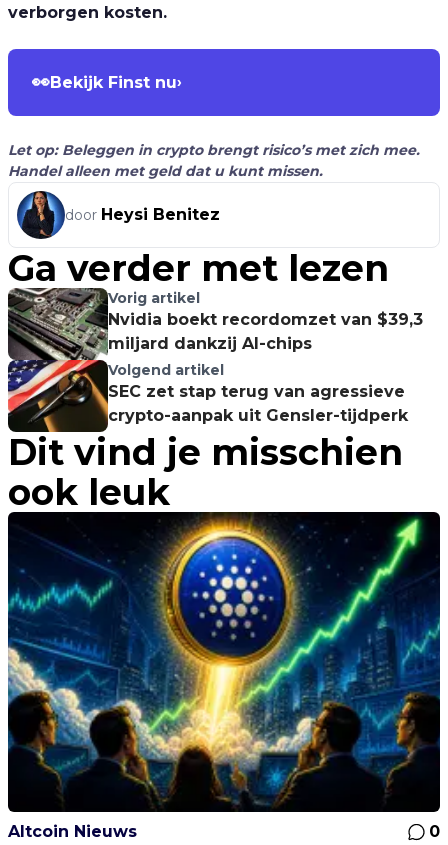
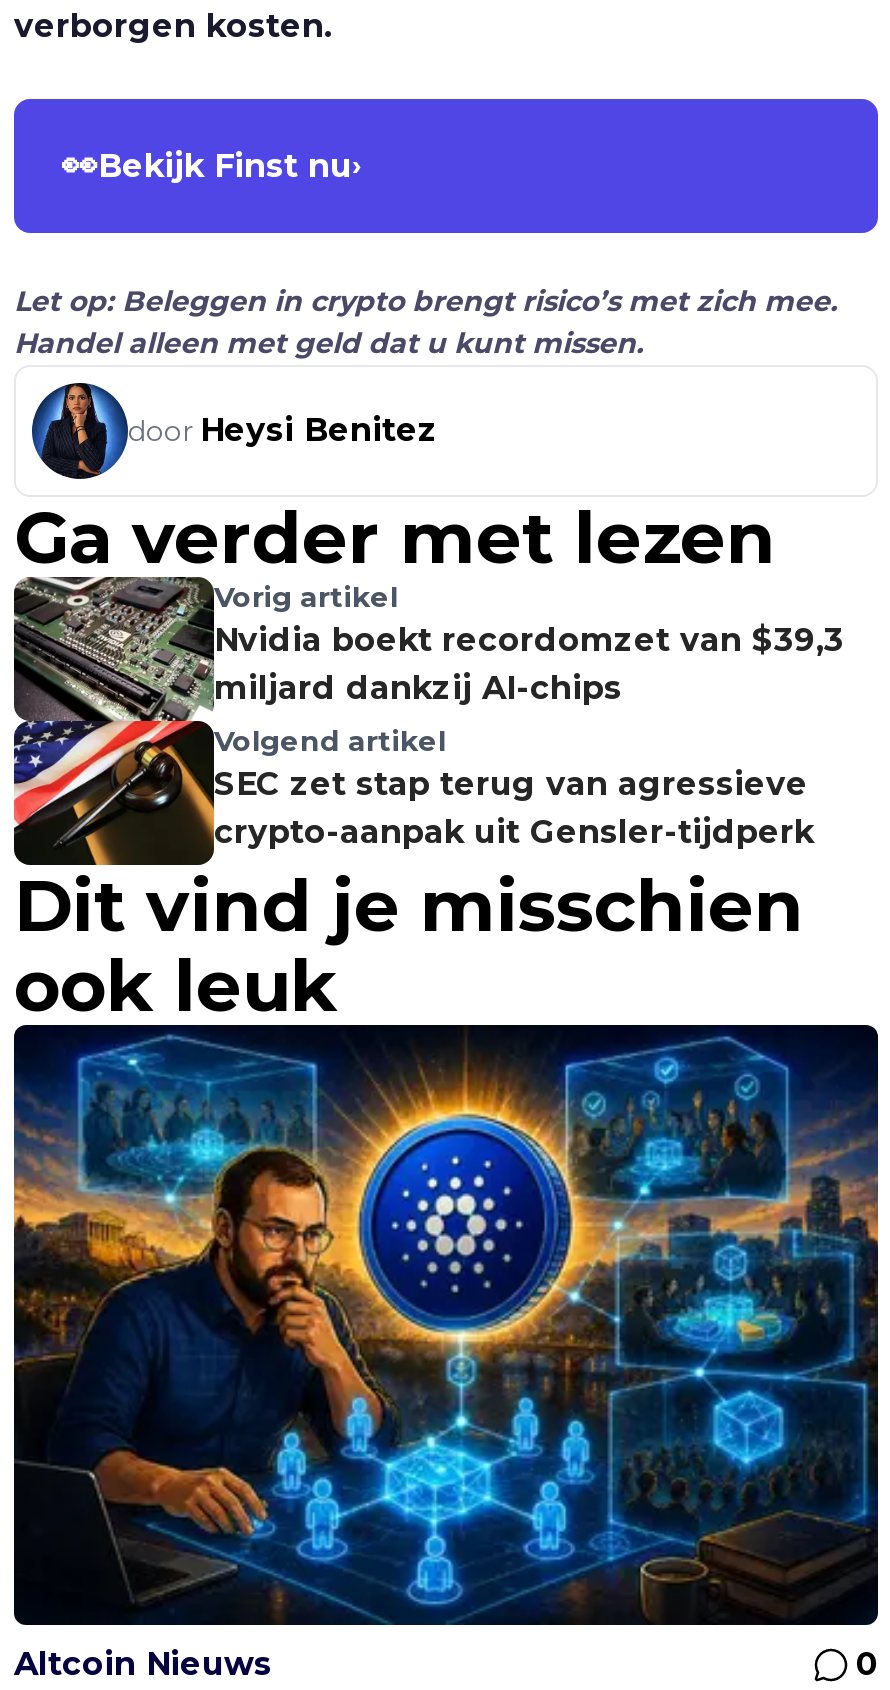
- [image]
+ [image]
